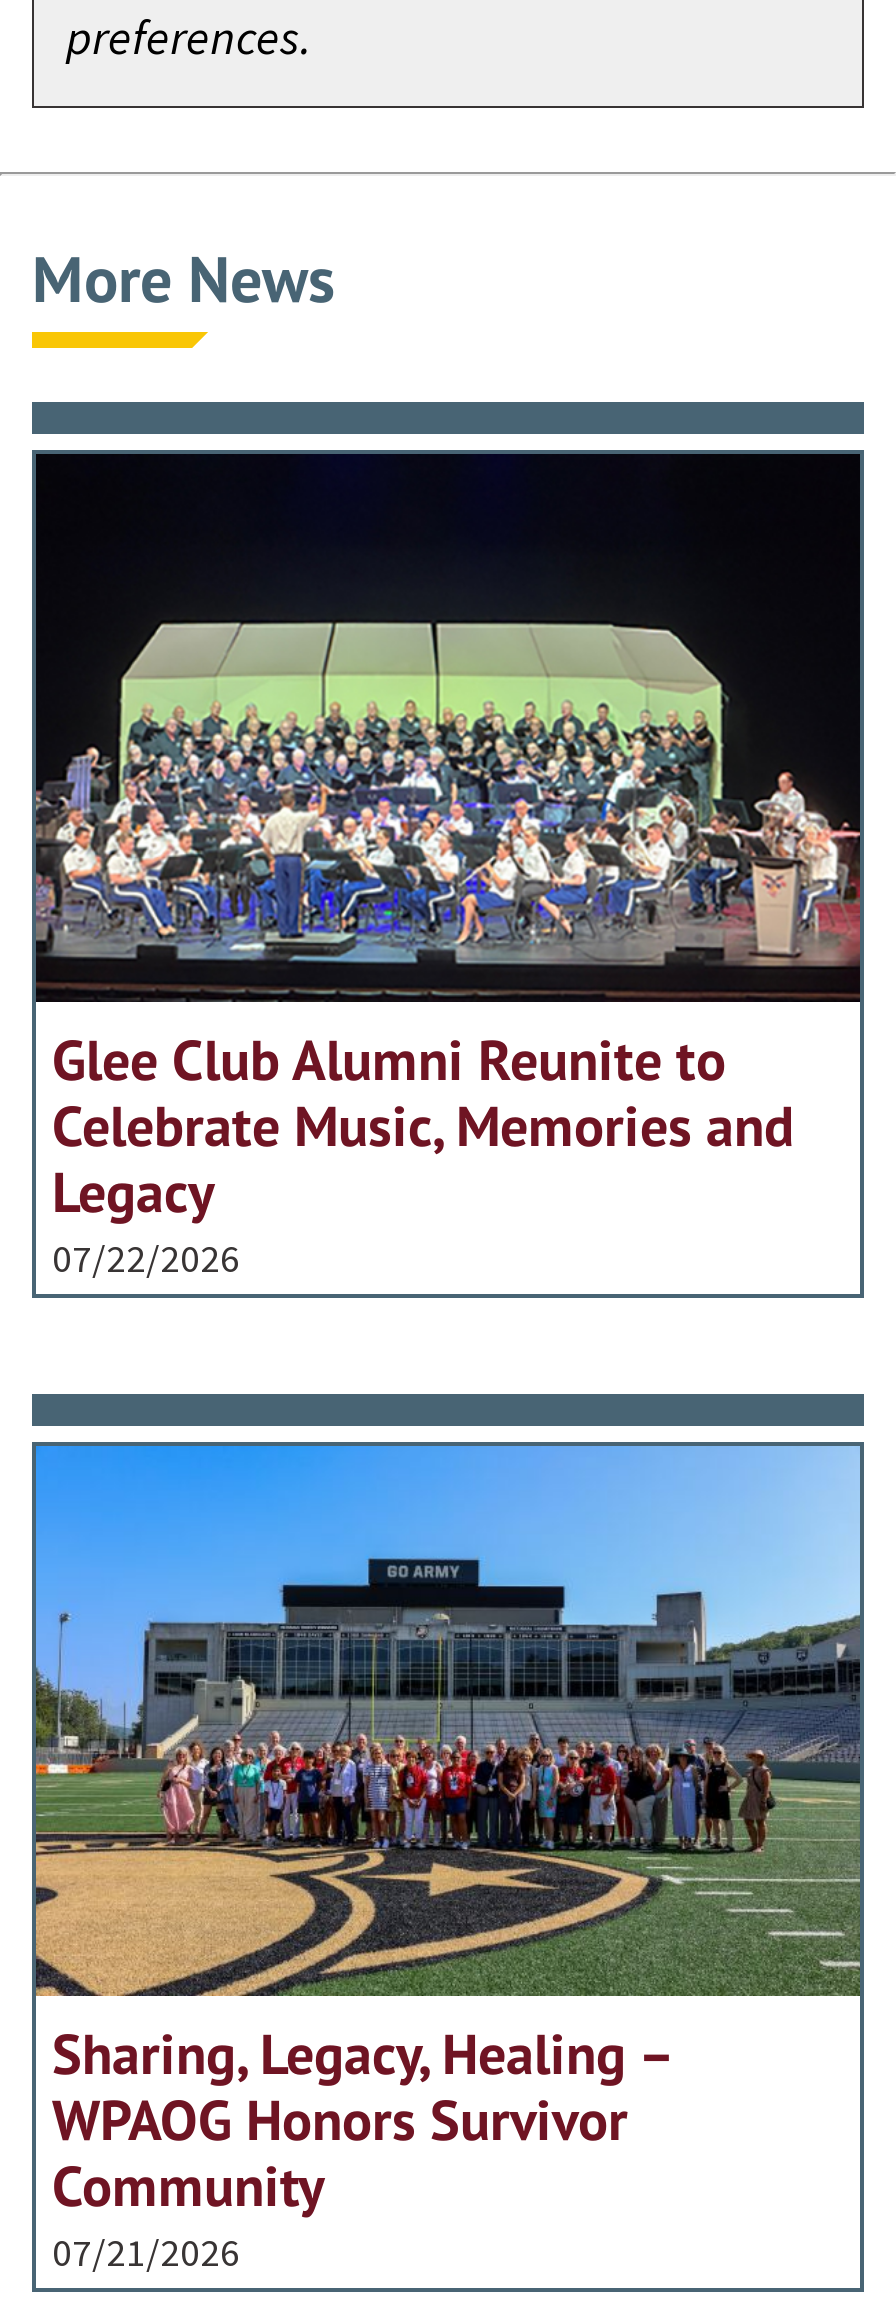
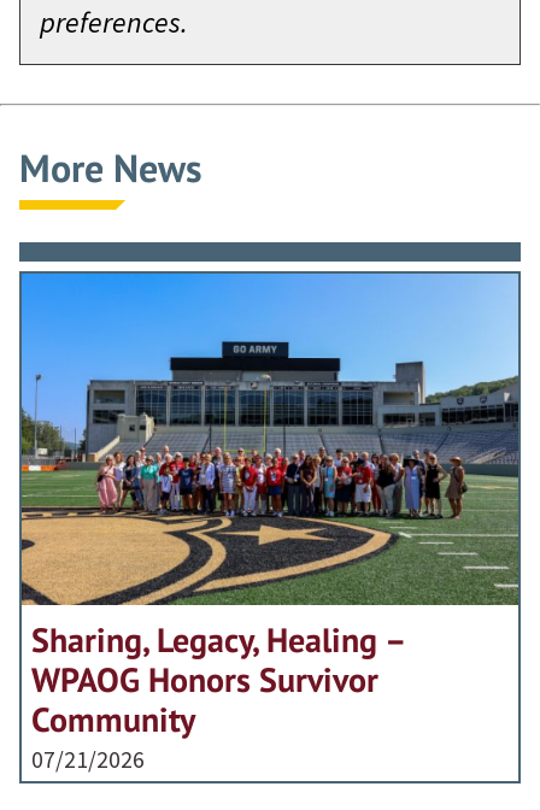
- [image]
- Glee Club Alumni Reunite to
- Celebrate Music, Memories and
- Legacy
- 07/22/2026
